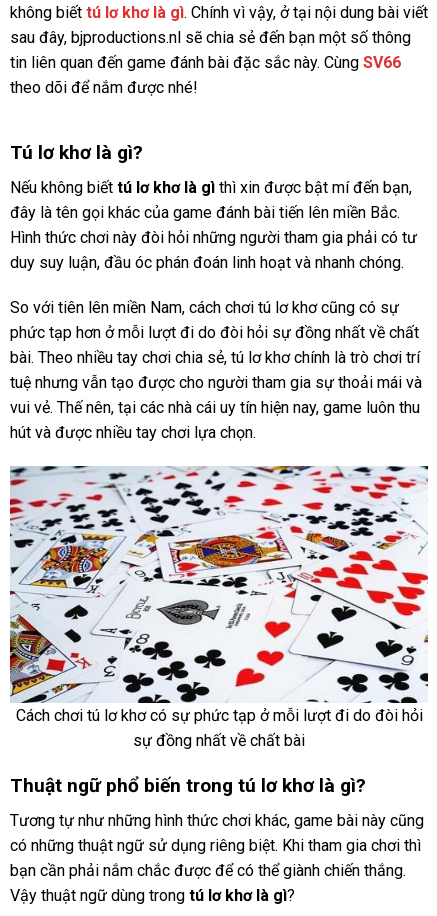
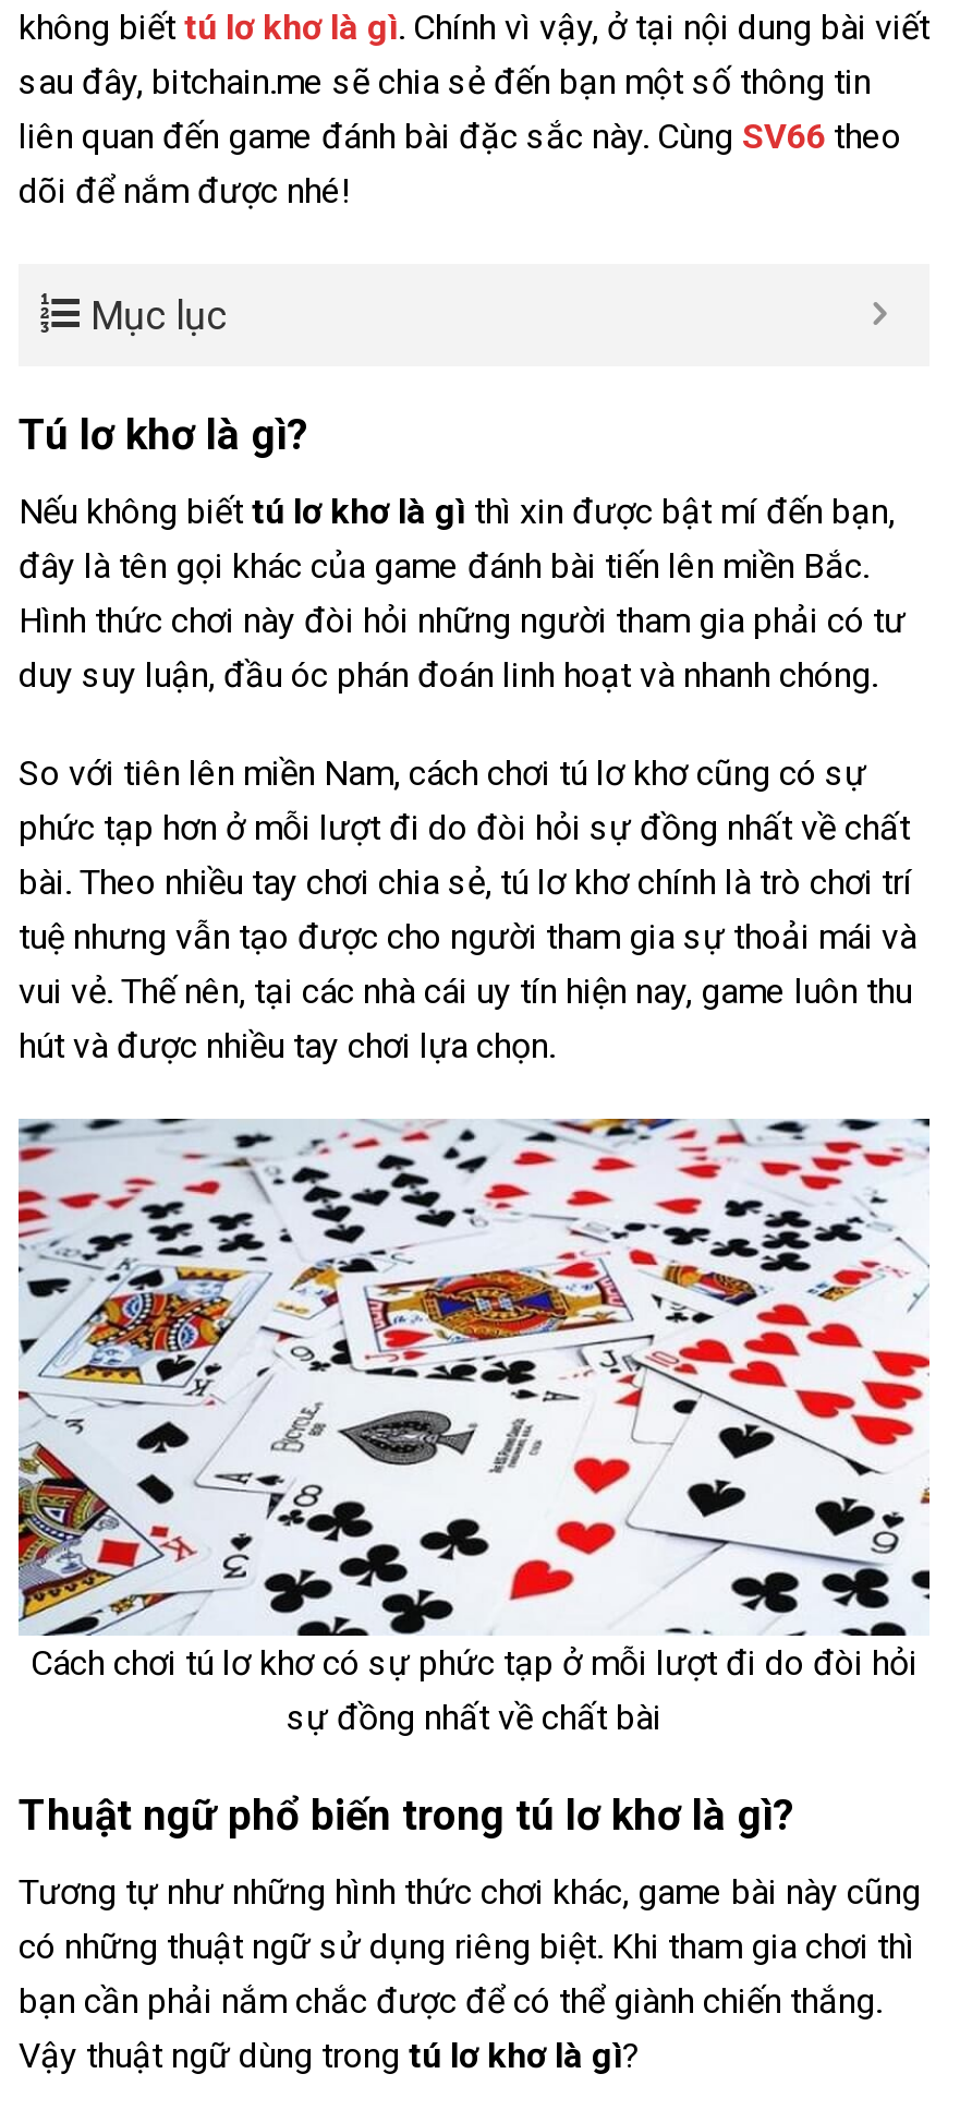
- sau đây, bjproductions.nl sẽ chia sẻ đến bạn một số thông
- tin liên quan đến game đánh bài đặc sắc này. Cùng SV66
- theo dõi để nắm được nhé!
+ sau đây, bitchain.me sẽ chia sẻ đến bạn một số thông tin
+ liên quan đến game đánh bài đặc sắc này. Cùng SV66 theo
+ dõi để nắm được nhé!
+ Mục lục
